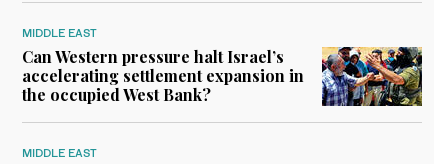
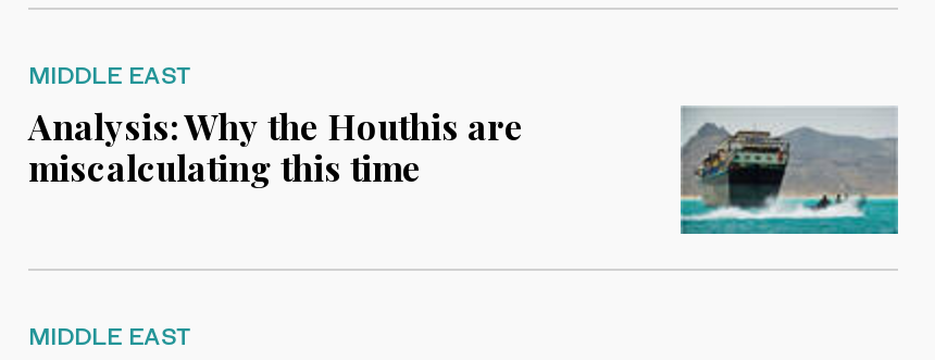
- Can Western pressure halt Israel’s
- accelerating settlement expansion in
- the occupied West Bank?
+ Analysis: Why the Houthis are
+ miscalculating this time

- [image]
+ [image]
